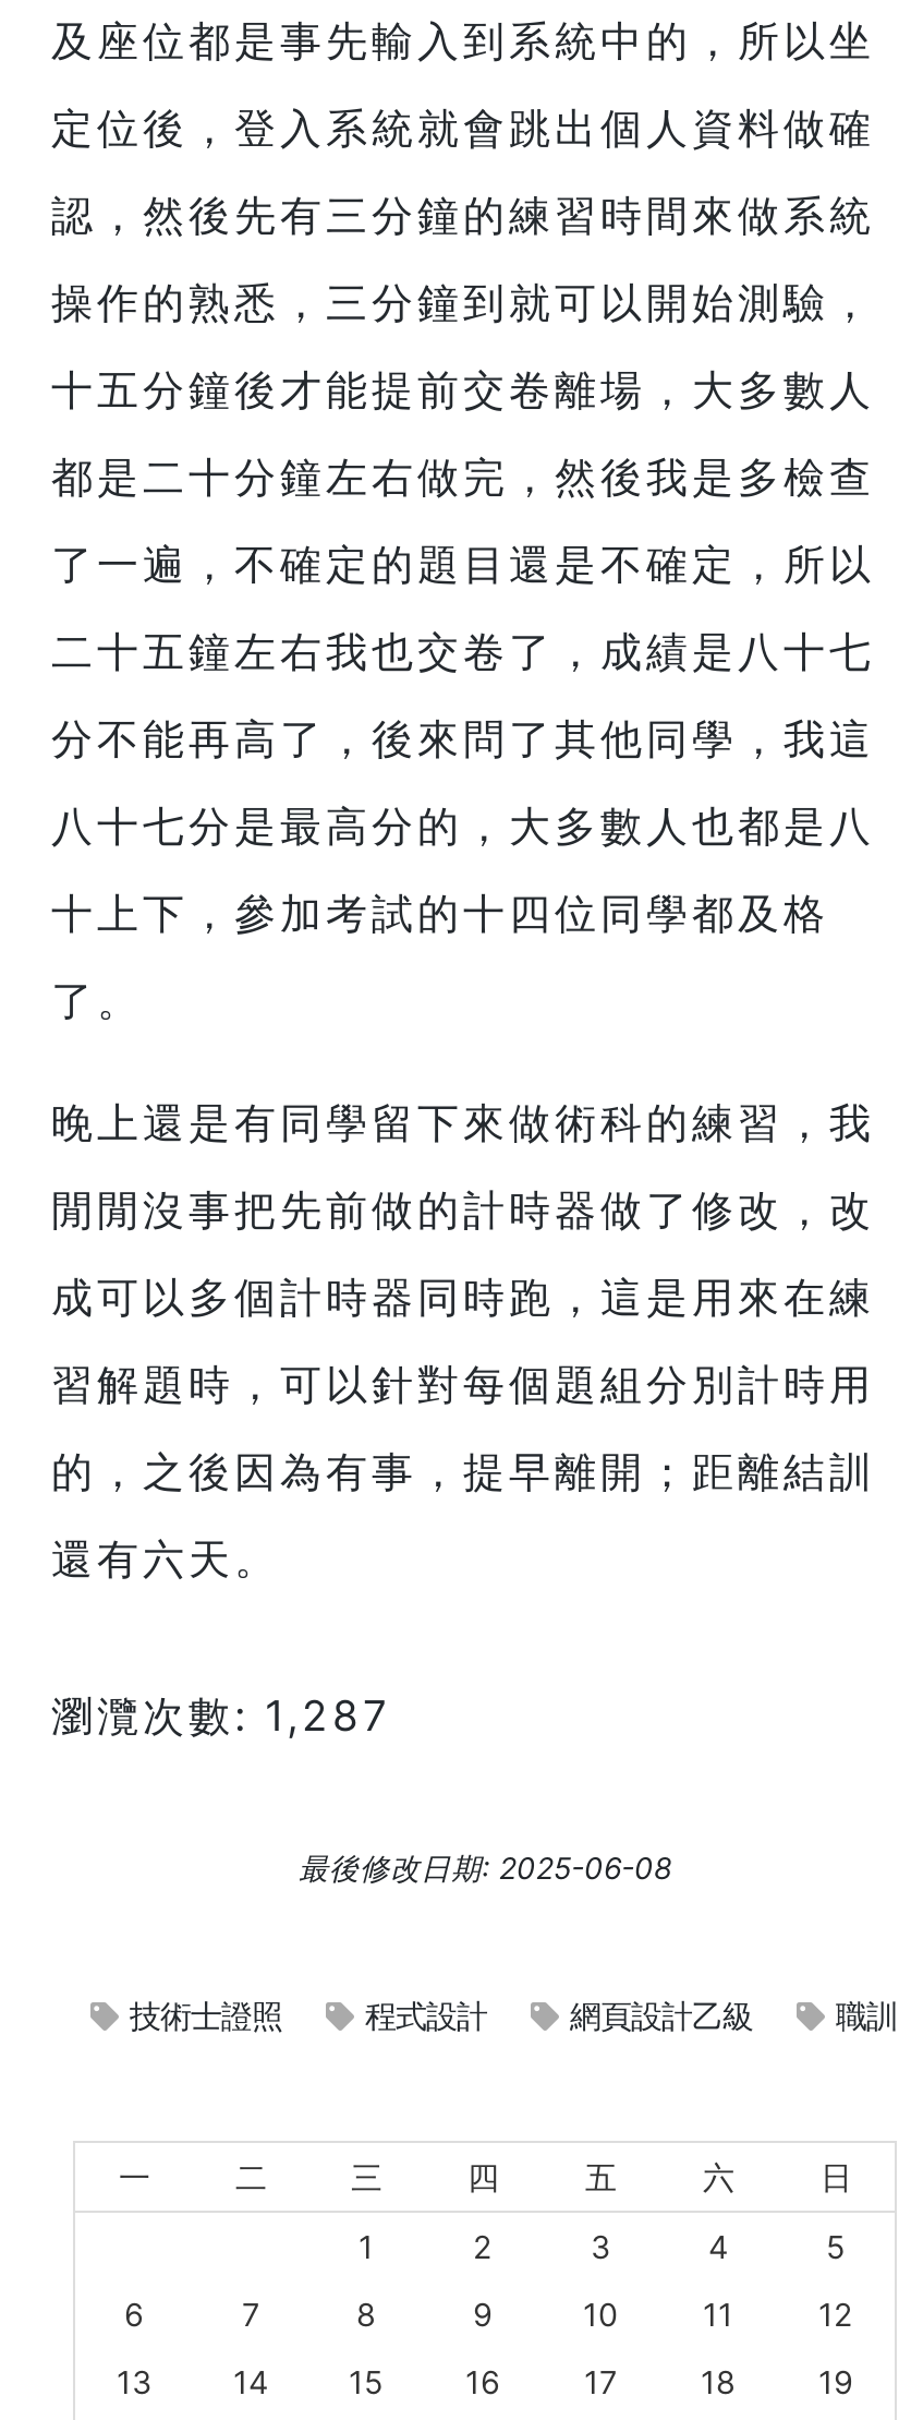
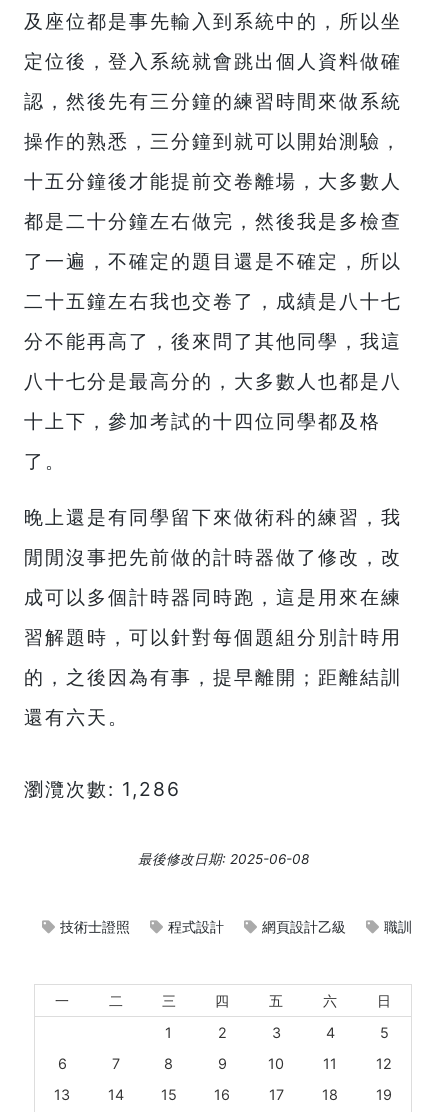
- 瀏灠次數: 1,287
+ 瀏灠次數: 1,286
